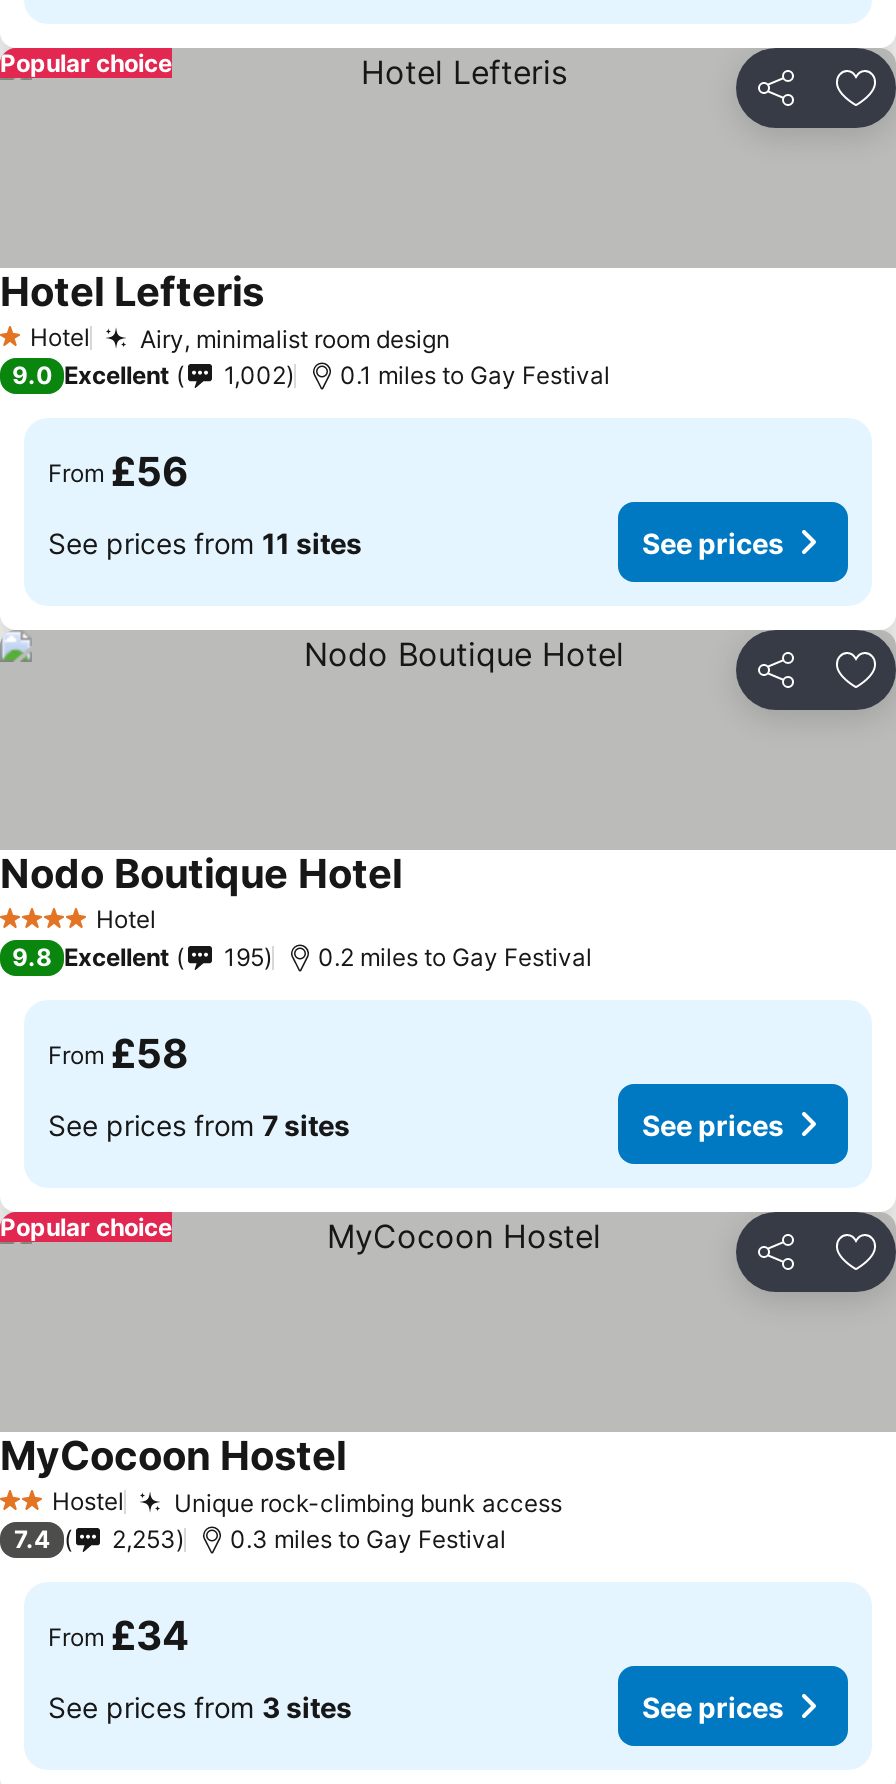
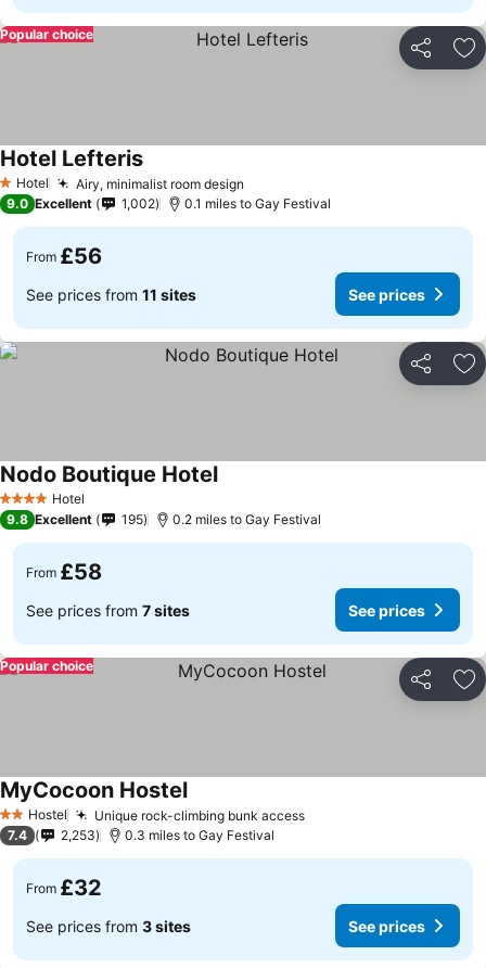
- From £34
+ From £32
